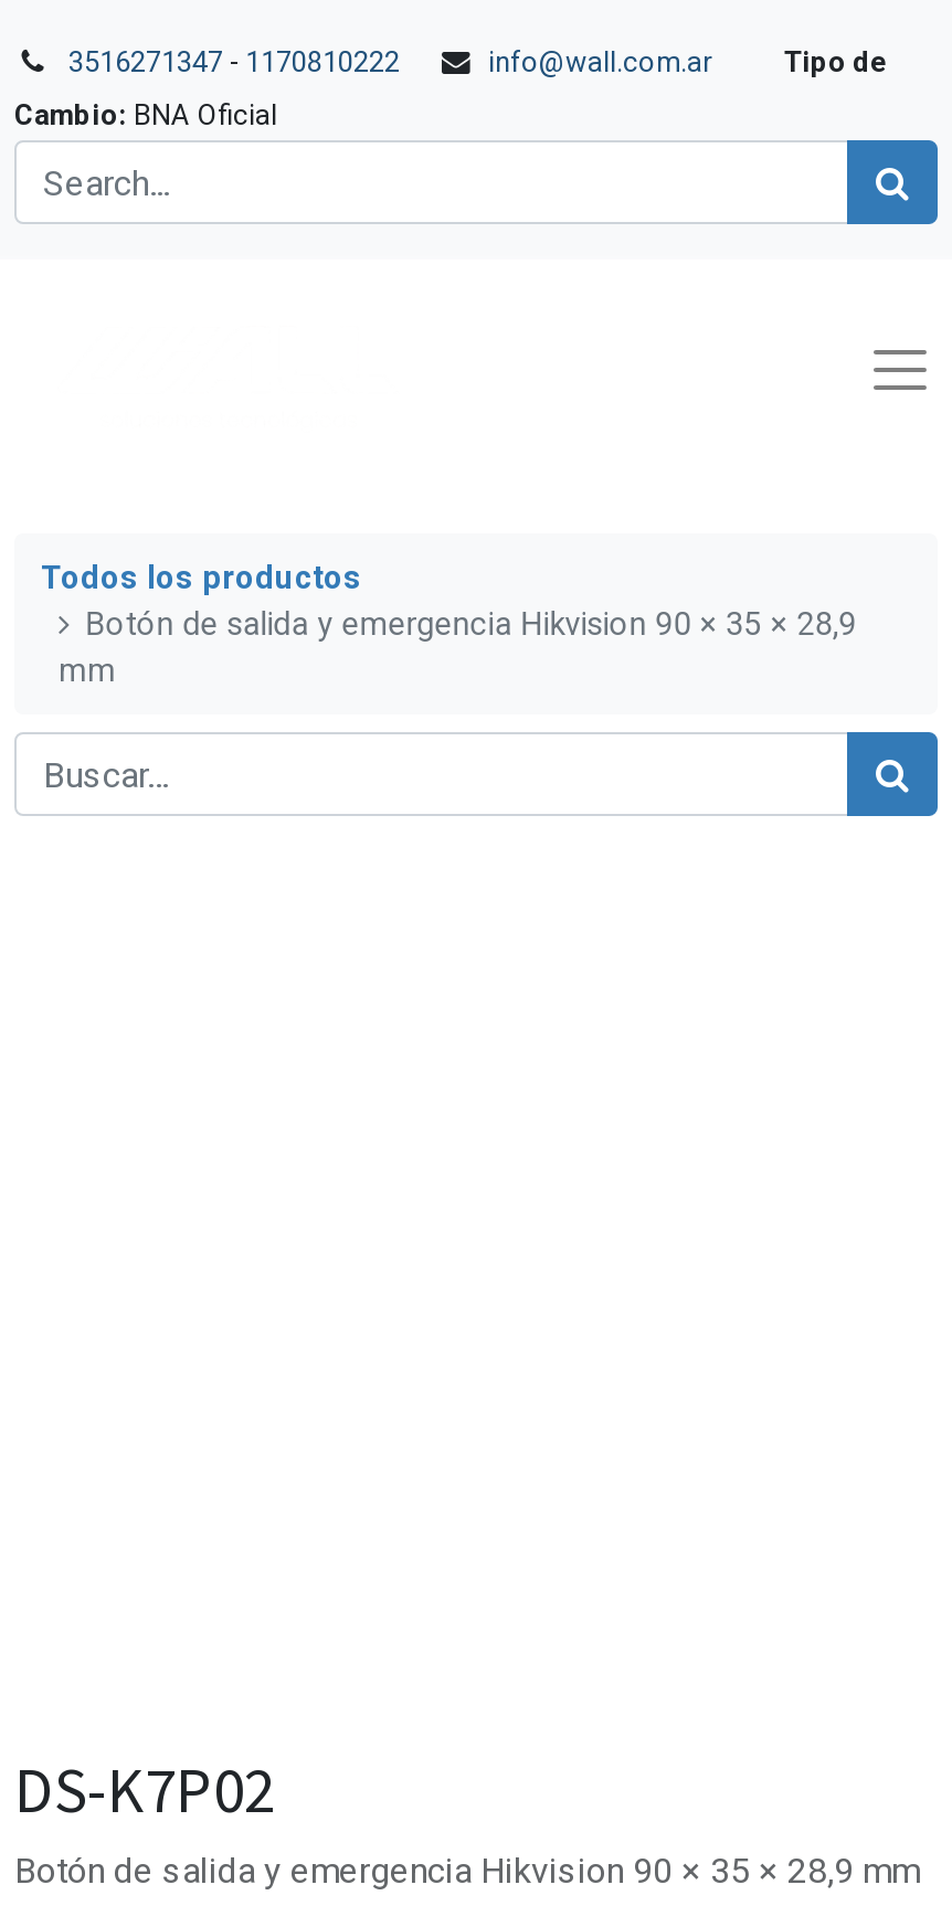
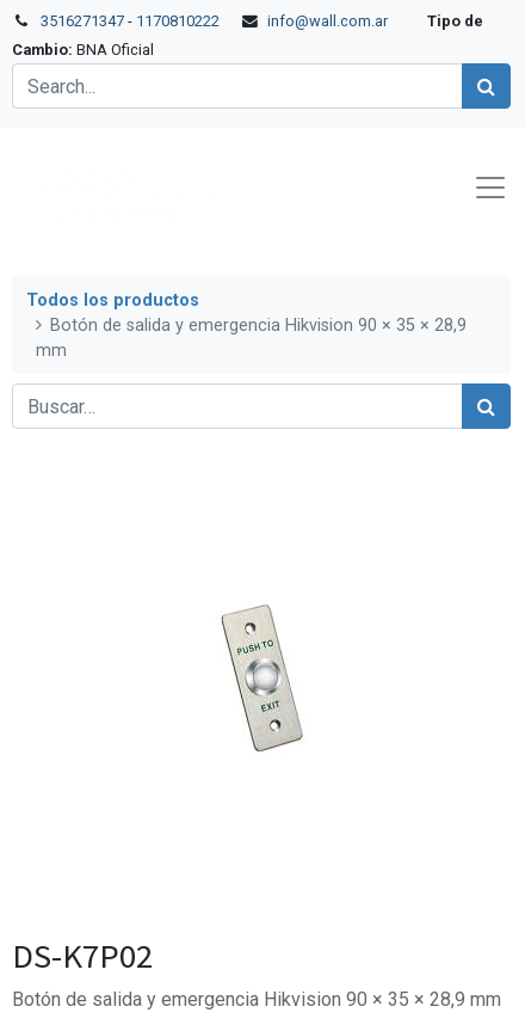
+ [image]
